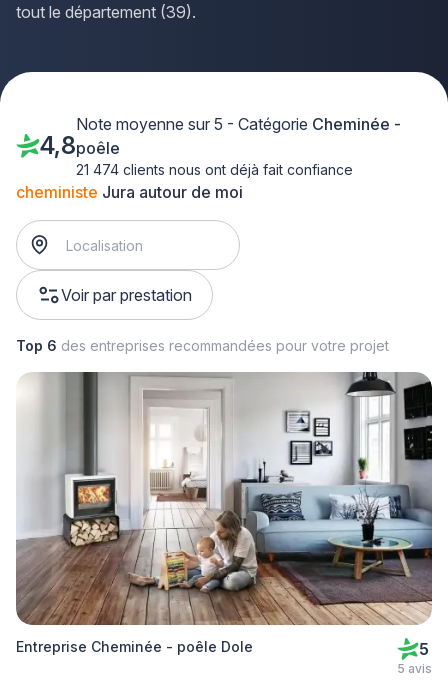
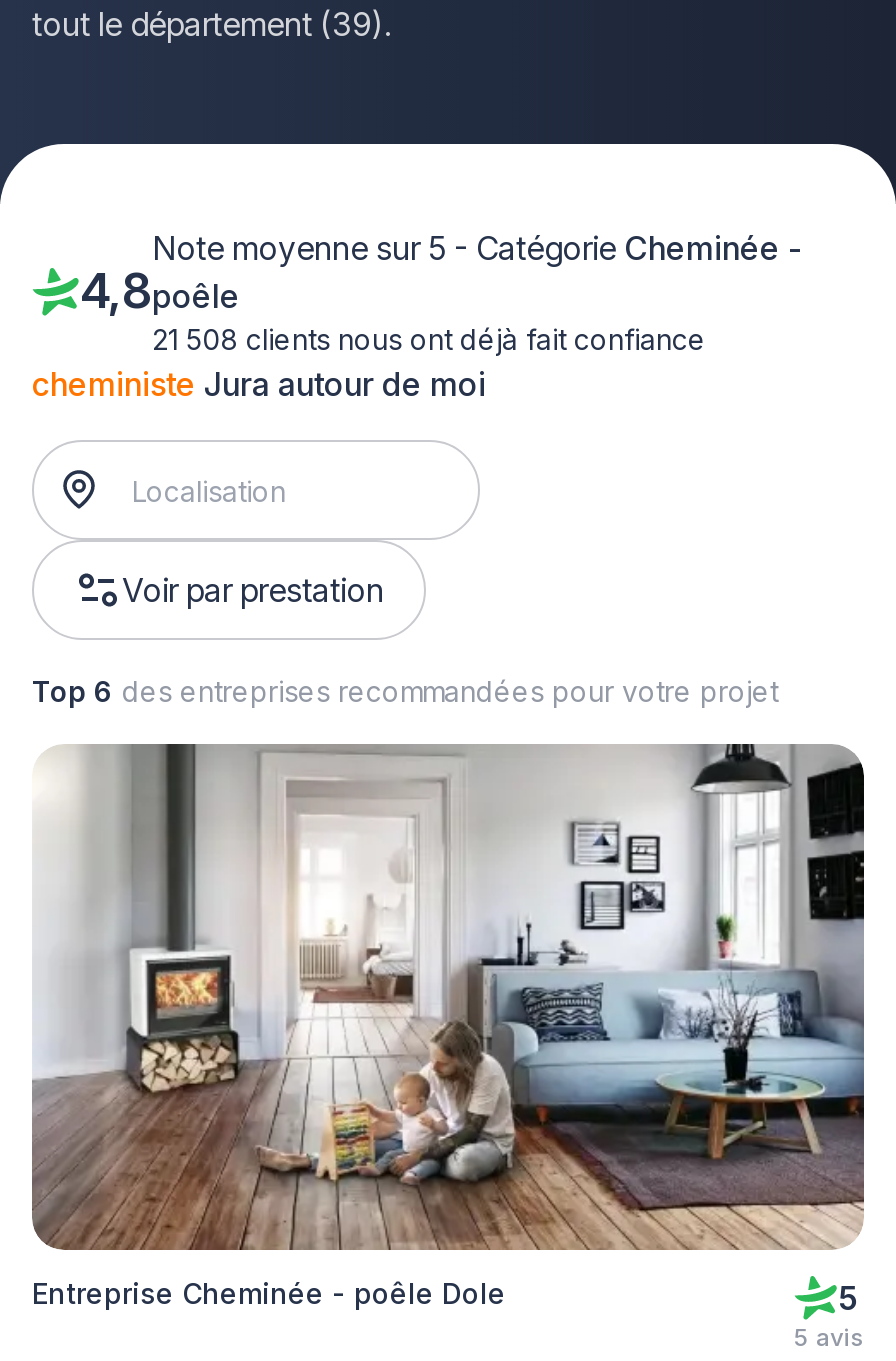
- 21 474 clients nous ont déjà fait confiance
+ 21 508 clients nous ont déjà fait confiance
